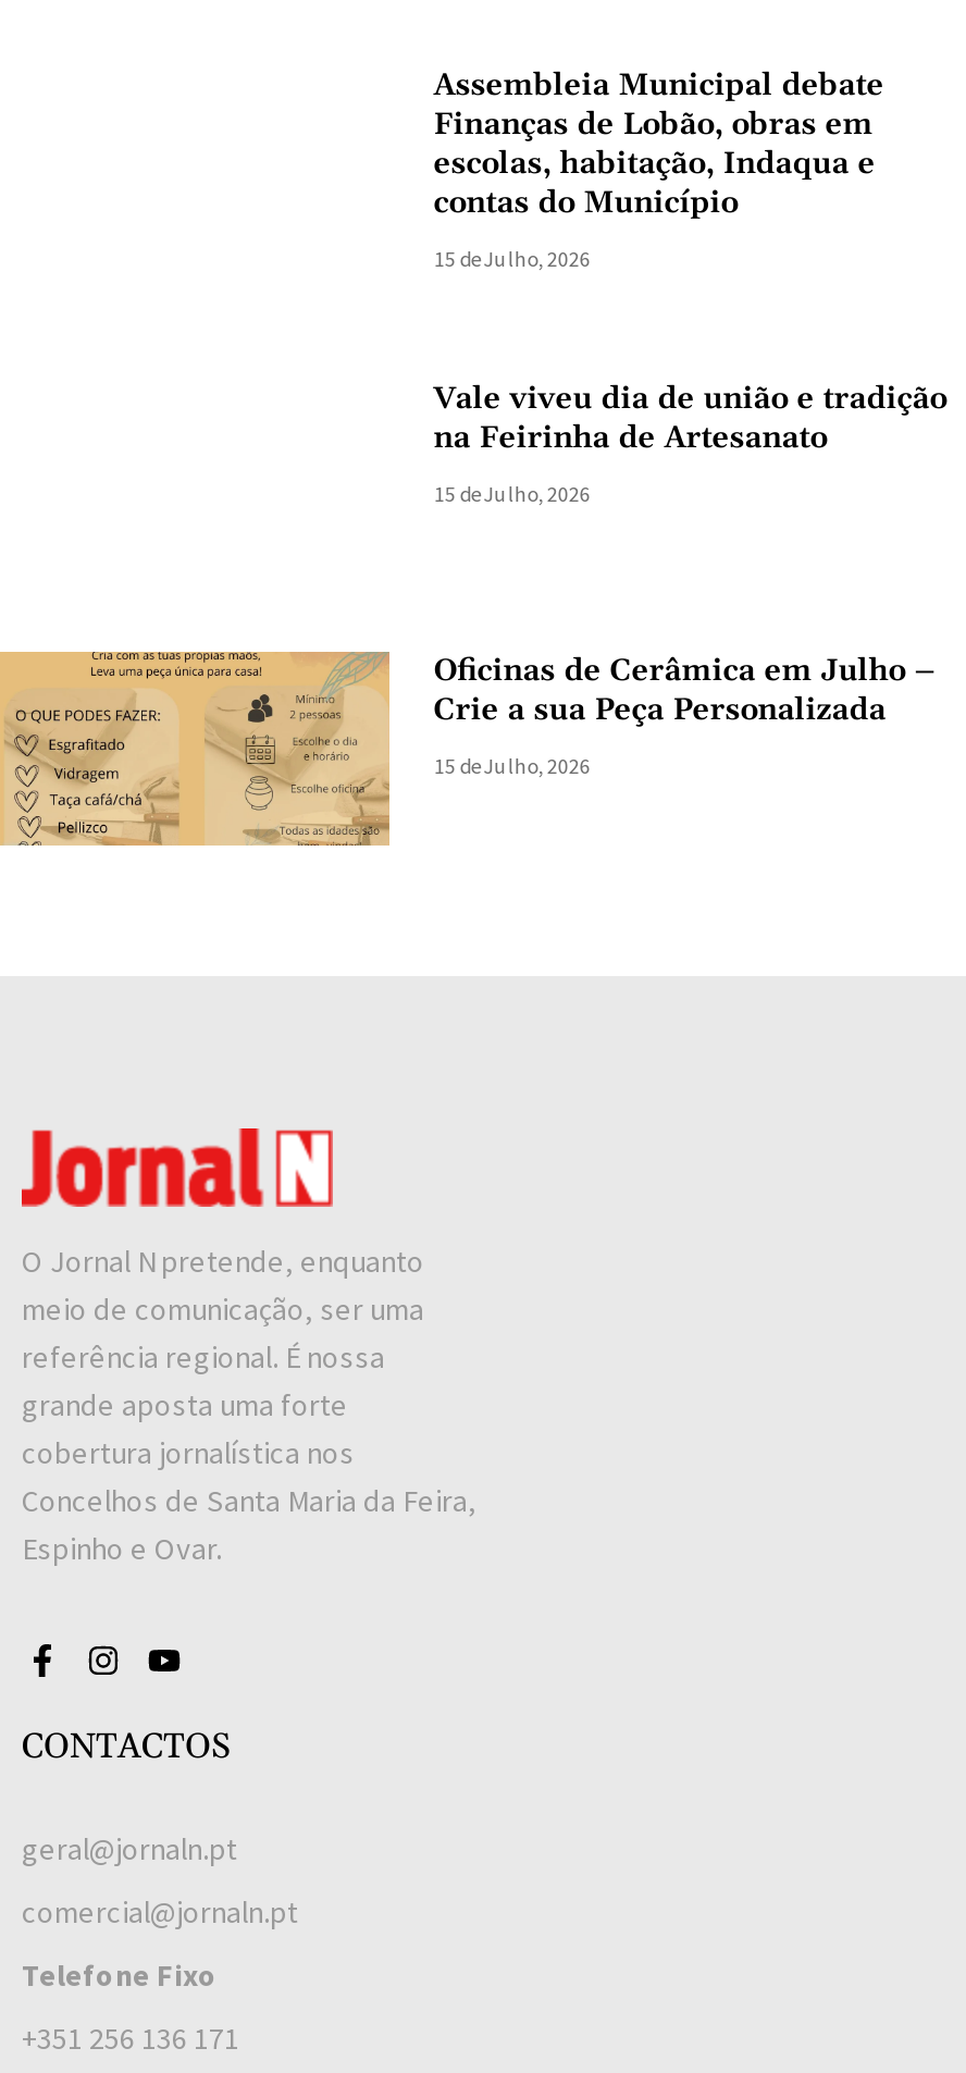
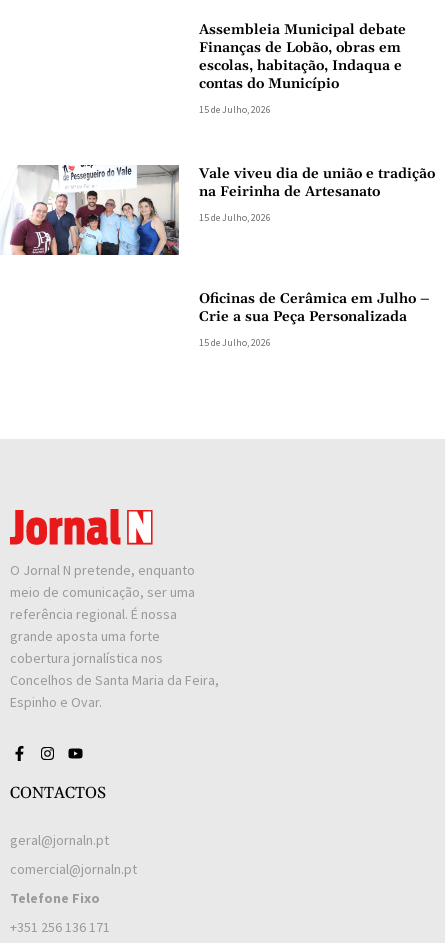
+ [image]

- [image]
